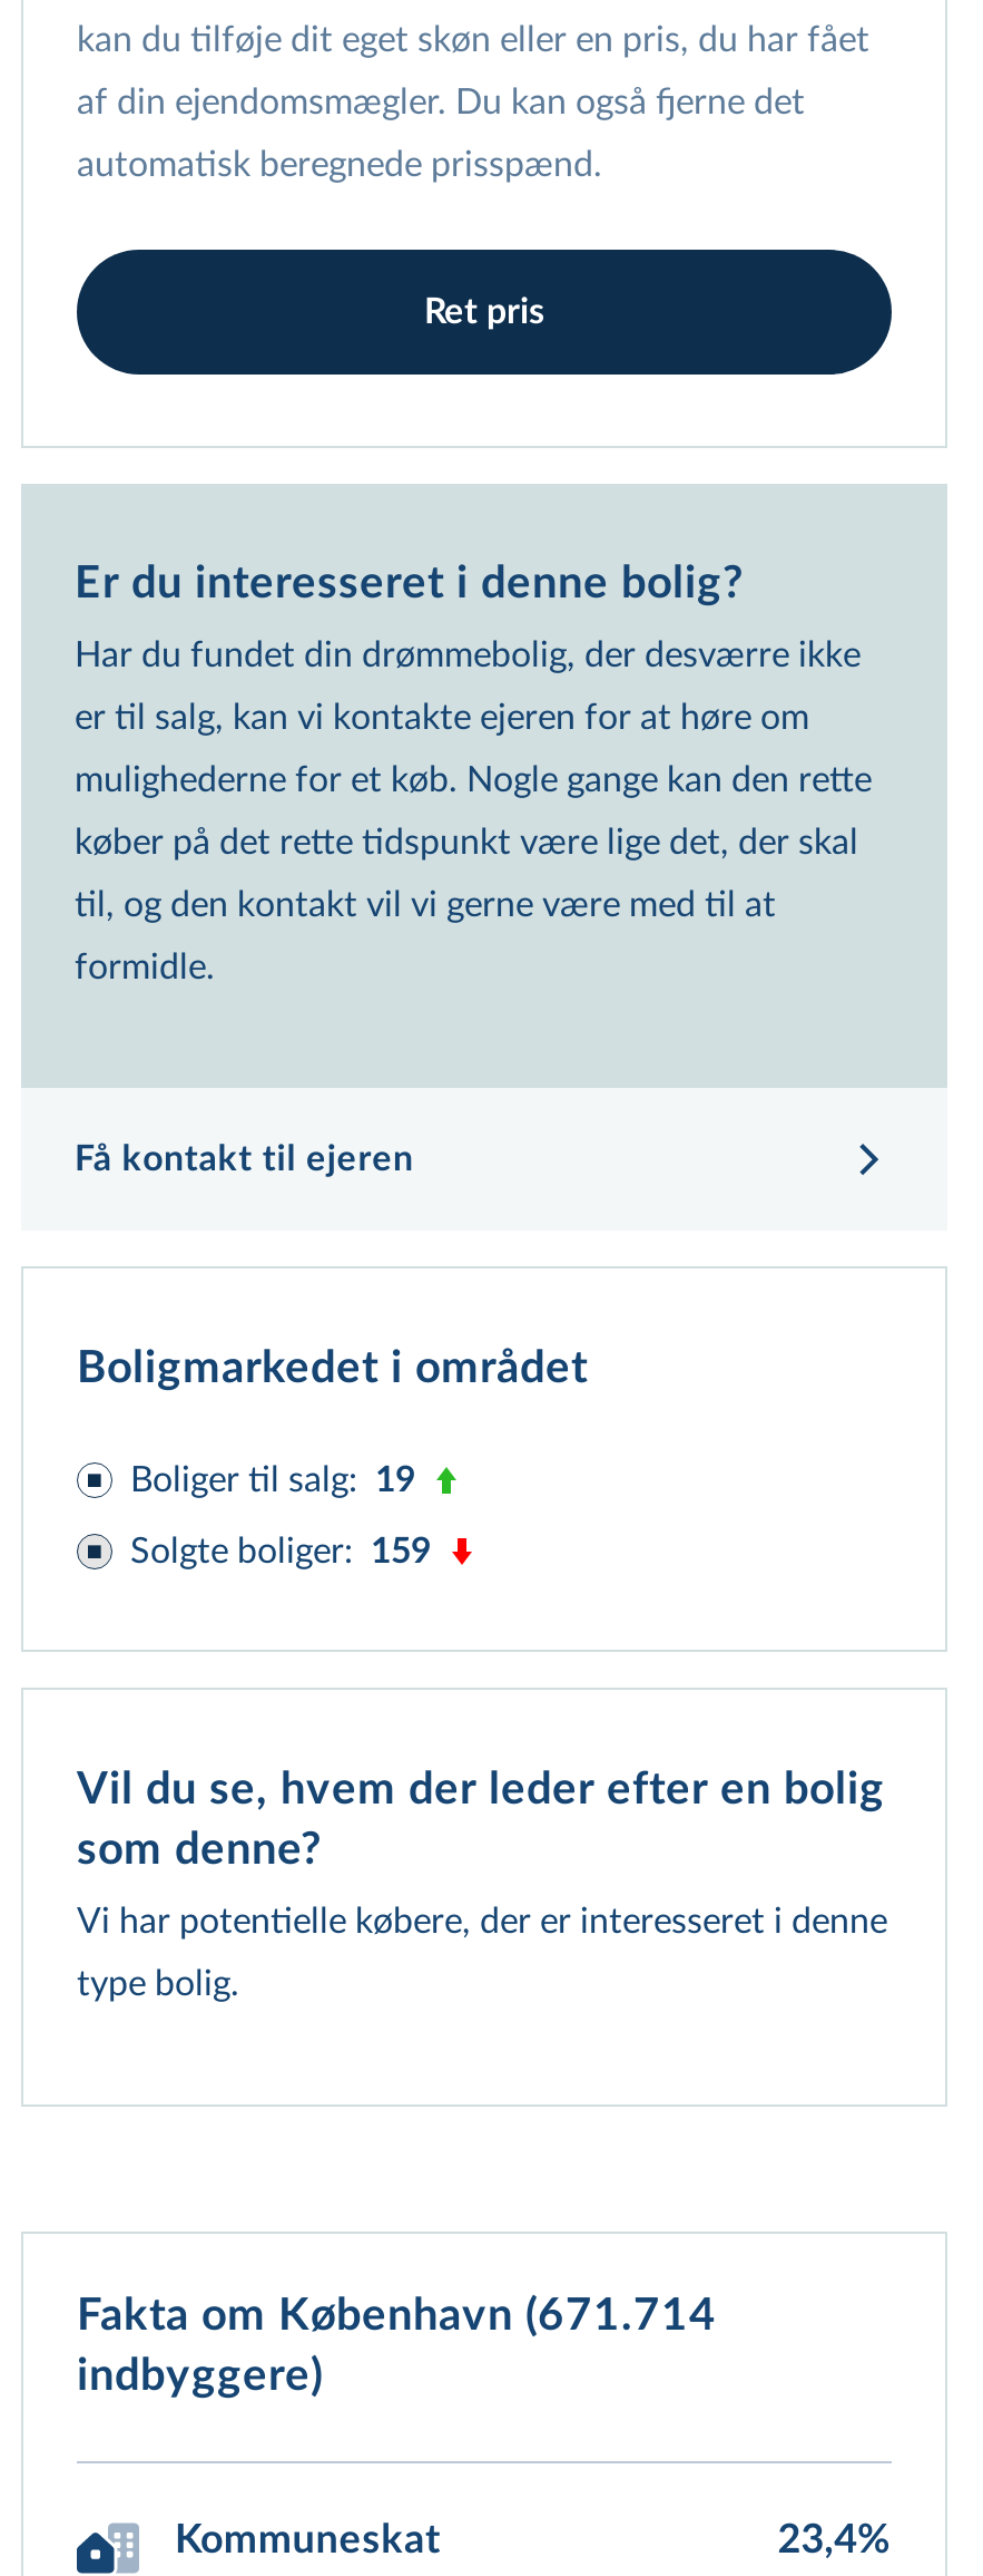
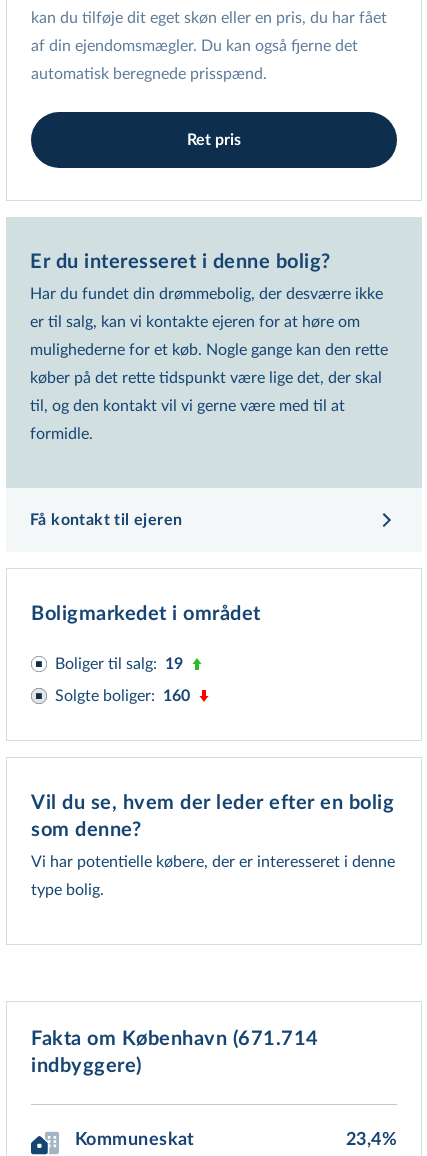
- Solgte boliger: 159
+ Solgte boliger: 160
